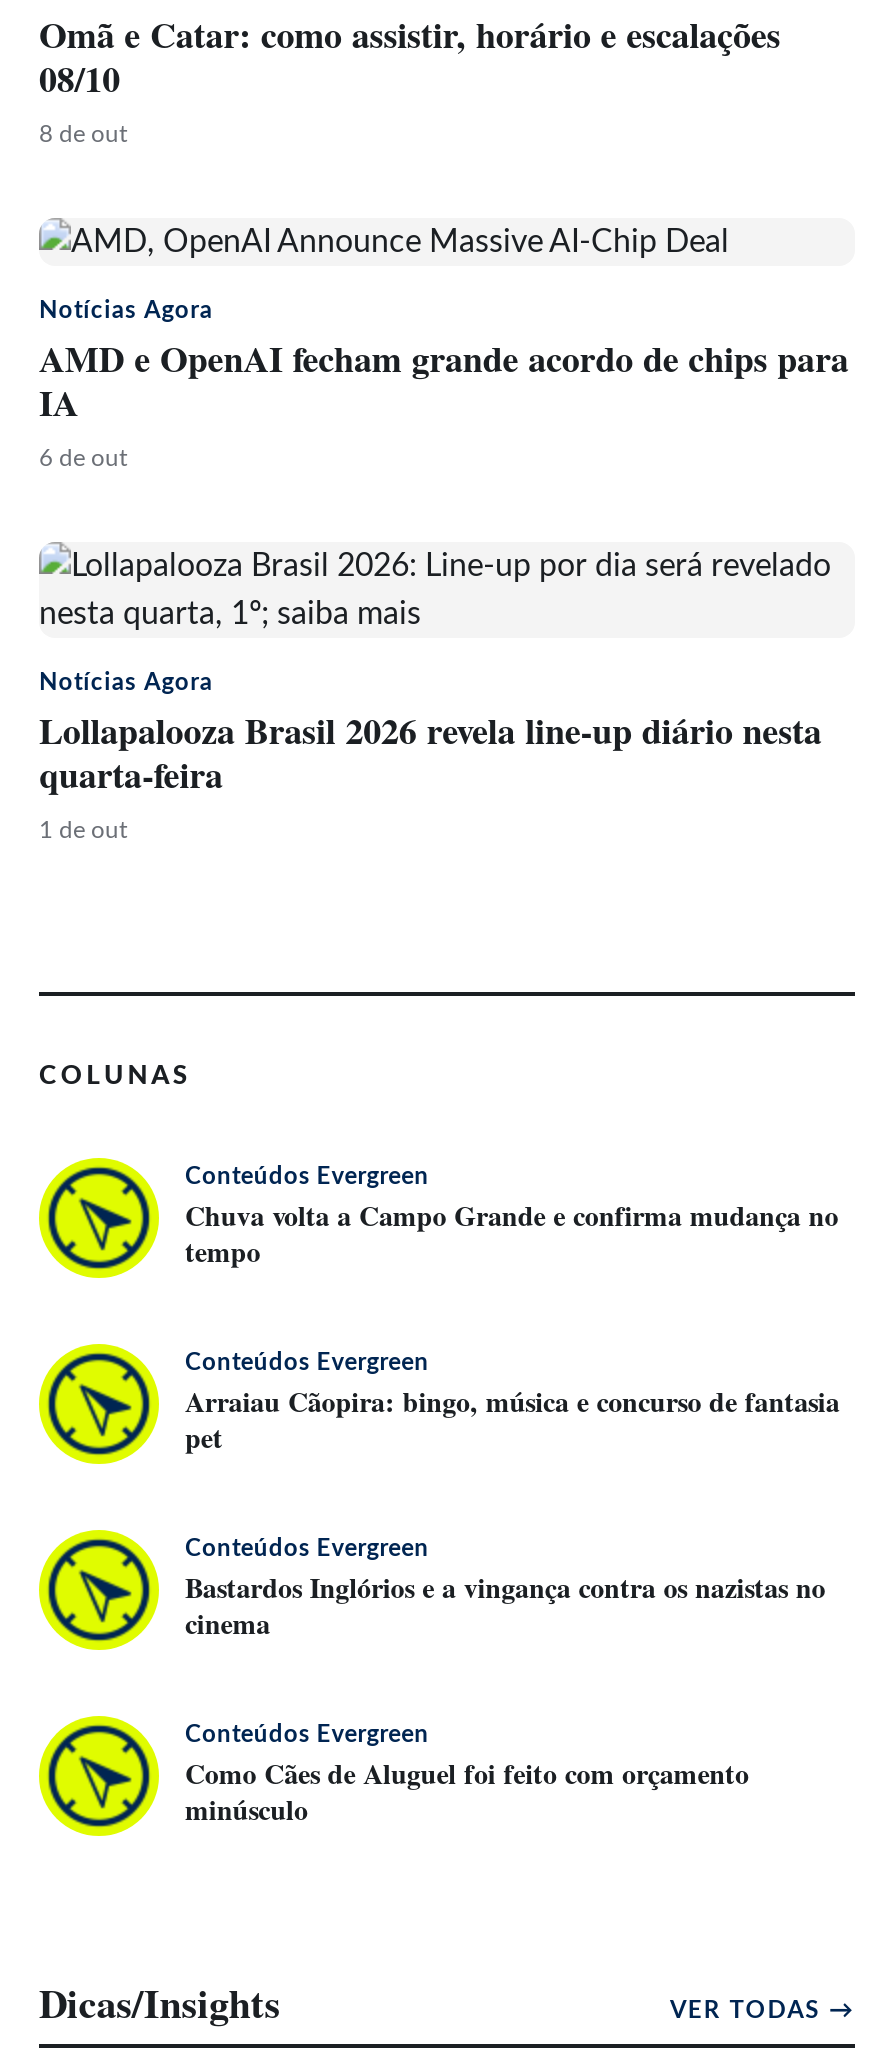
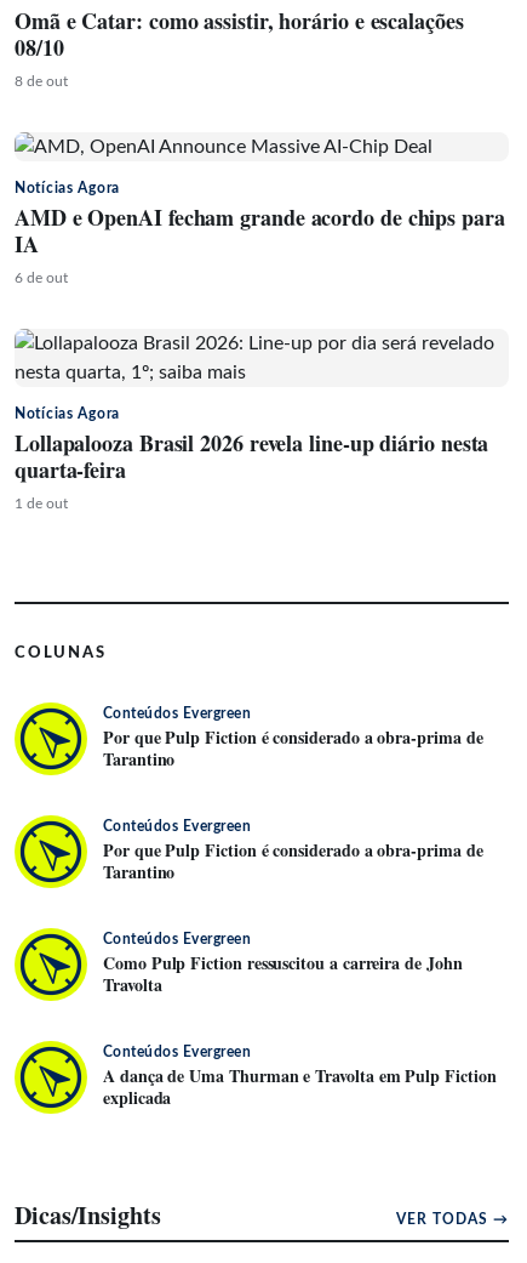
- Chuva volta a Campo Grande e confirma mudança no
- tempo
+ Por que Pulp Fiction é considerado a obra-prima de
+ Tarantino

- Arraiau Cãopira: bingo, música e concurso de fantasia
- pet
+ Por que Pulp Fiction é considerado a obra-prima de
+ Tarantino

- Bastardos Inglórios e a vingança contra os nazistas no
- cinema
+ Como Pulp Fiction ressuscitou a carreira de John
+ Travolta

- Como Cães de Aluguel foi feito com orçamento
- minúsculo
+ A dança de Uma Thurman e Travolta em Pulp Fiction
+ explicada
